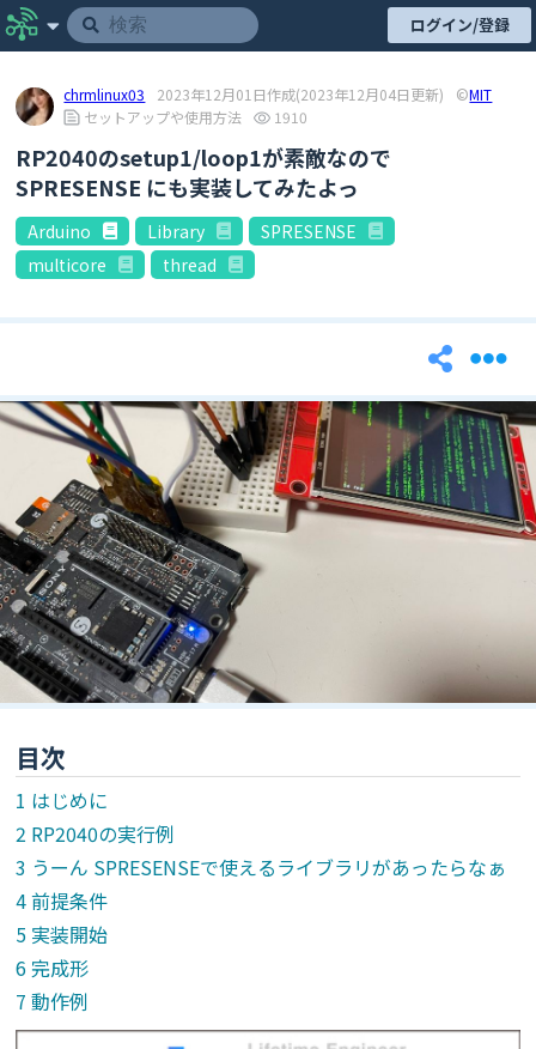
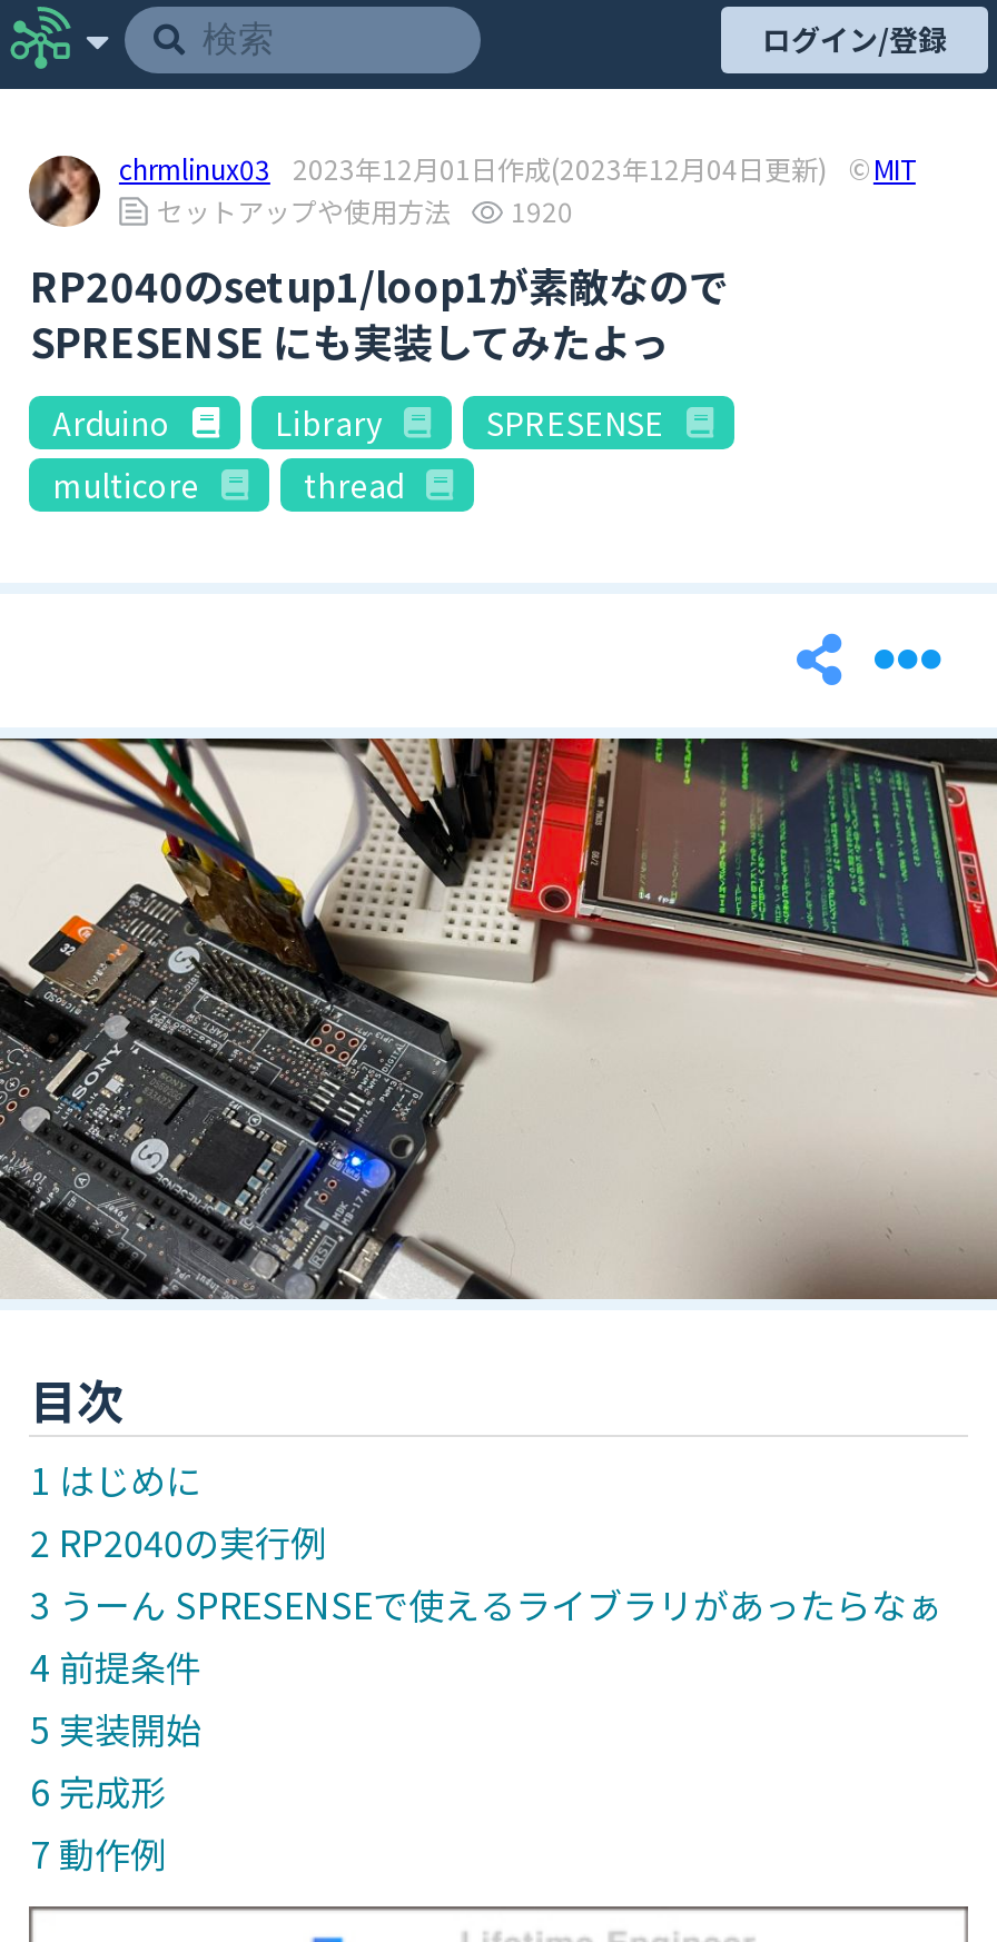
- セットアップや使用方法 1910
+ セットアップや使用方法 1920
